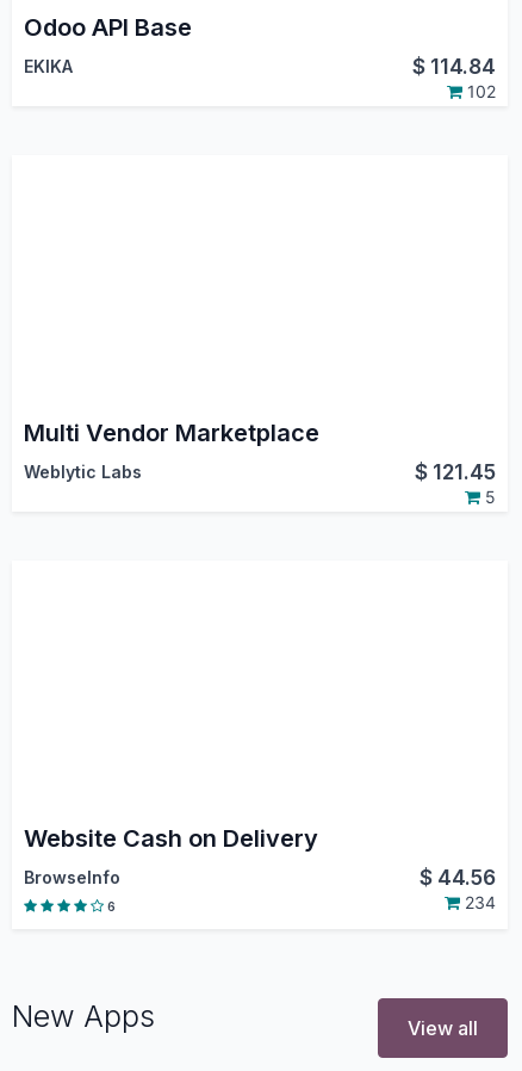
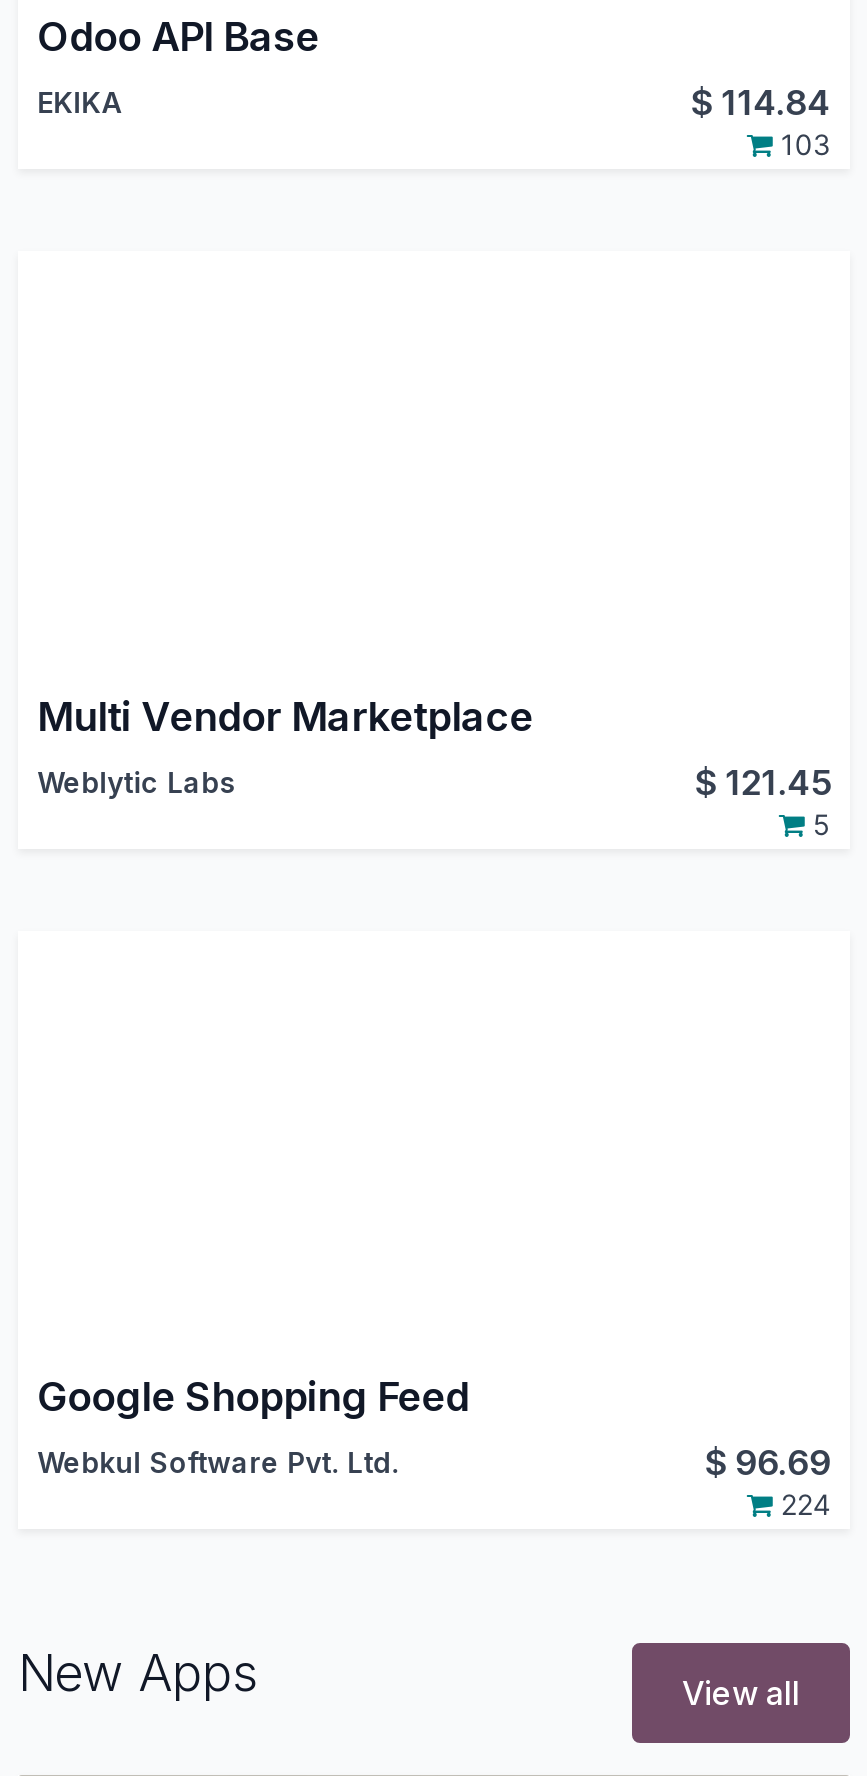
- 102
+ 103

- Website Cash on Delivery
+ Google Shopping Feed

- BrowseInfo
- $44.56
- 6
- 234
+ Webkul Software Pvt. Ltd.
+ $96.69
+ 224
